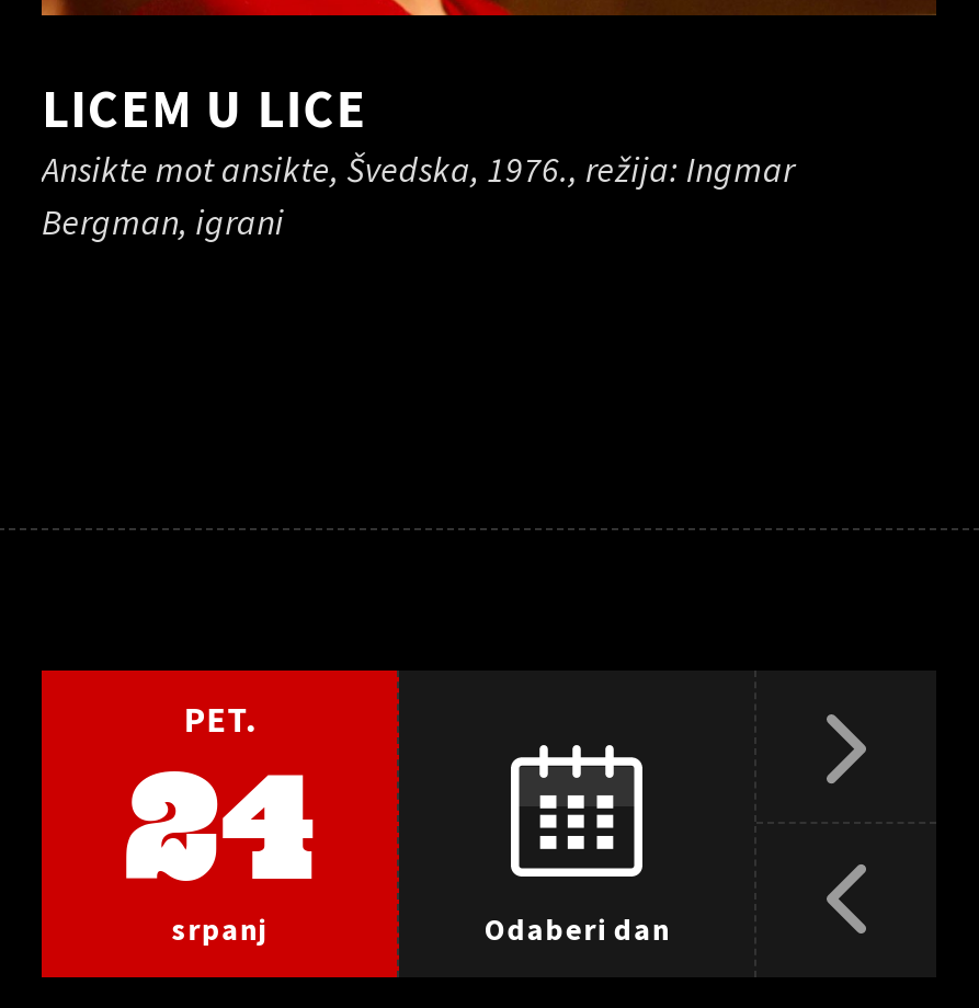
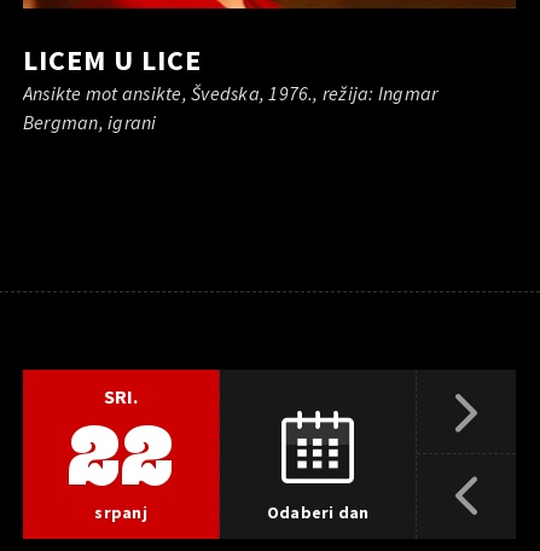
- PET.
- 24
+ SRI.
+ 22
